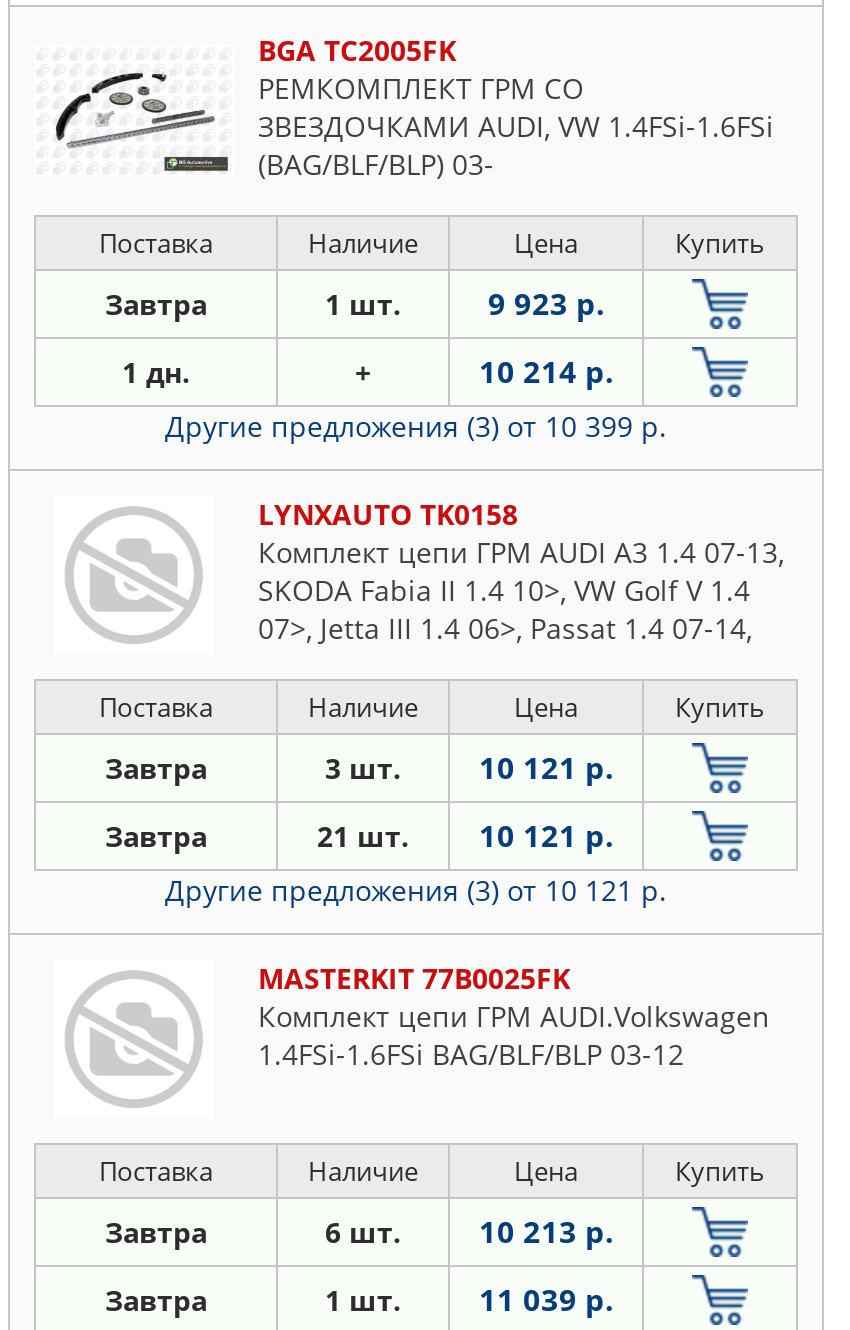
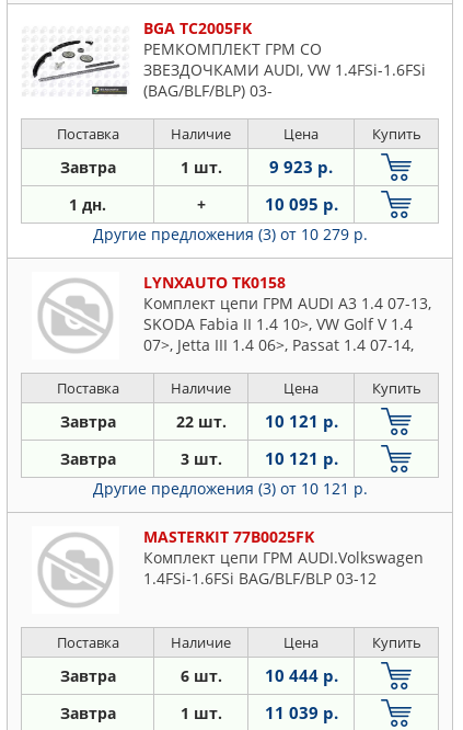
- 10 214 р.
+ 10 095 р.

- Другие предложения (3) от 10 399 р.
+ Другие предложения (3) от 10 279 р.

- 3 шт.
+ 22 шт.

- 21 шт.
+ 3 шт.

- 10 213 р.
+ 10 444 р.
